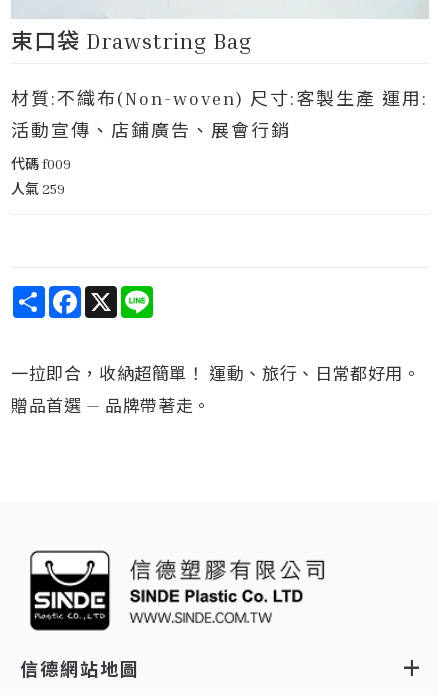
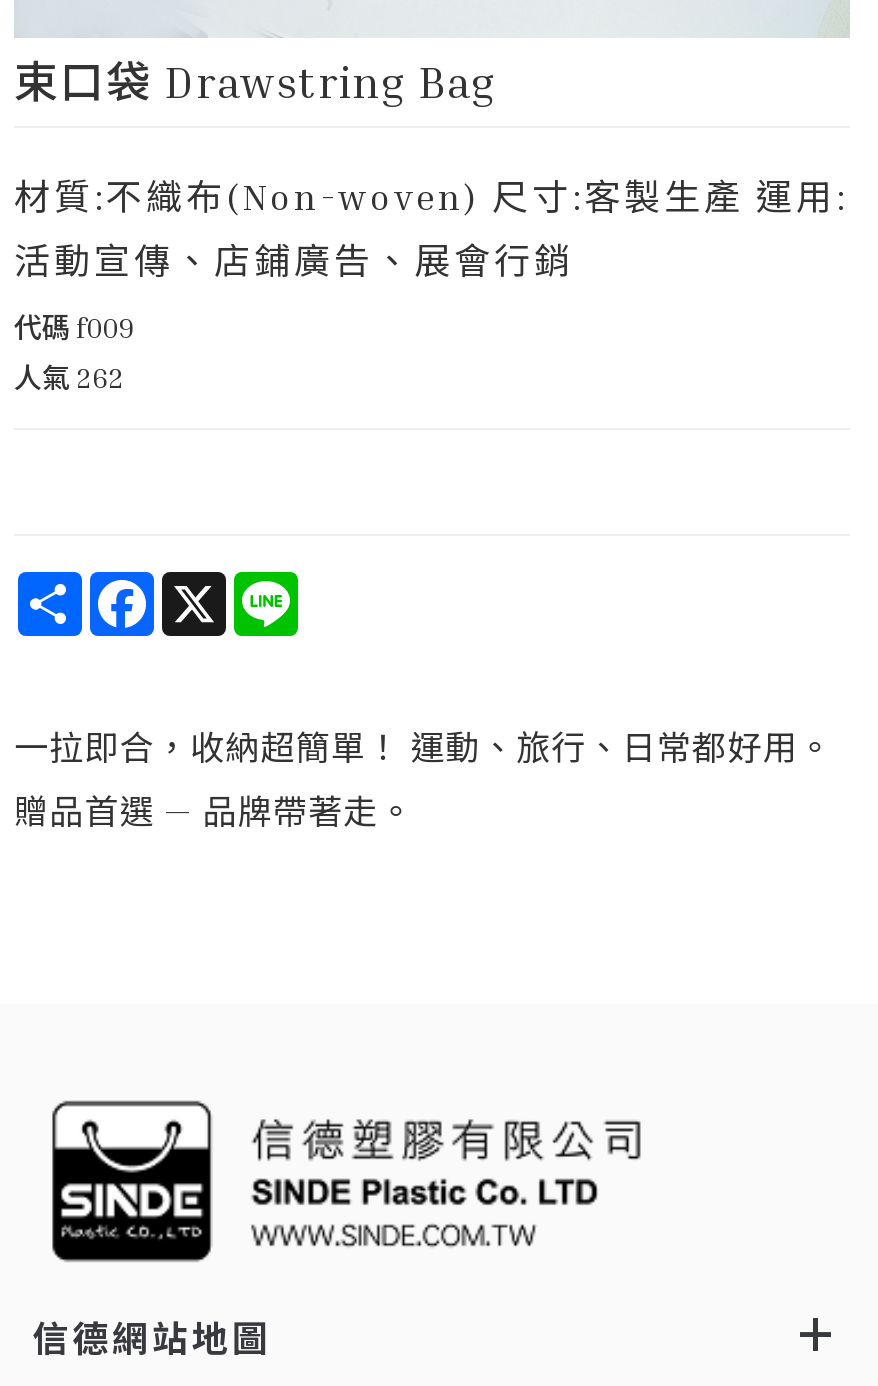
- 人氣259
+ 人氣262
